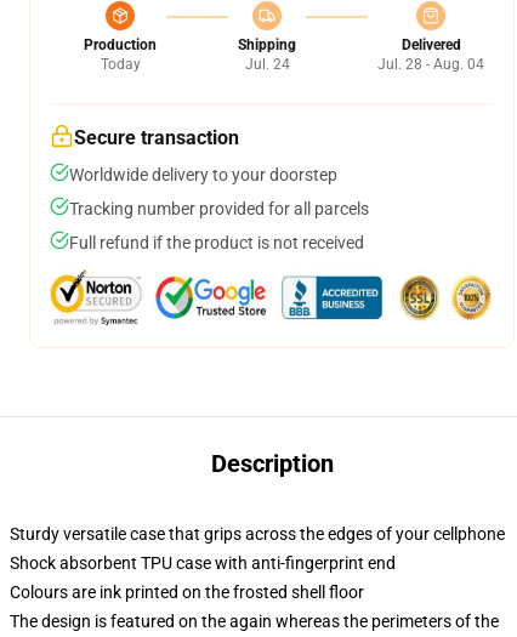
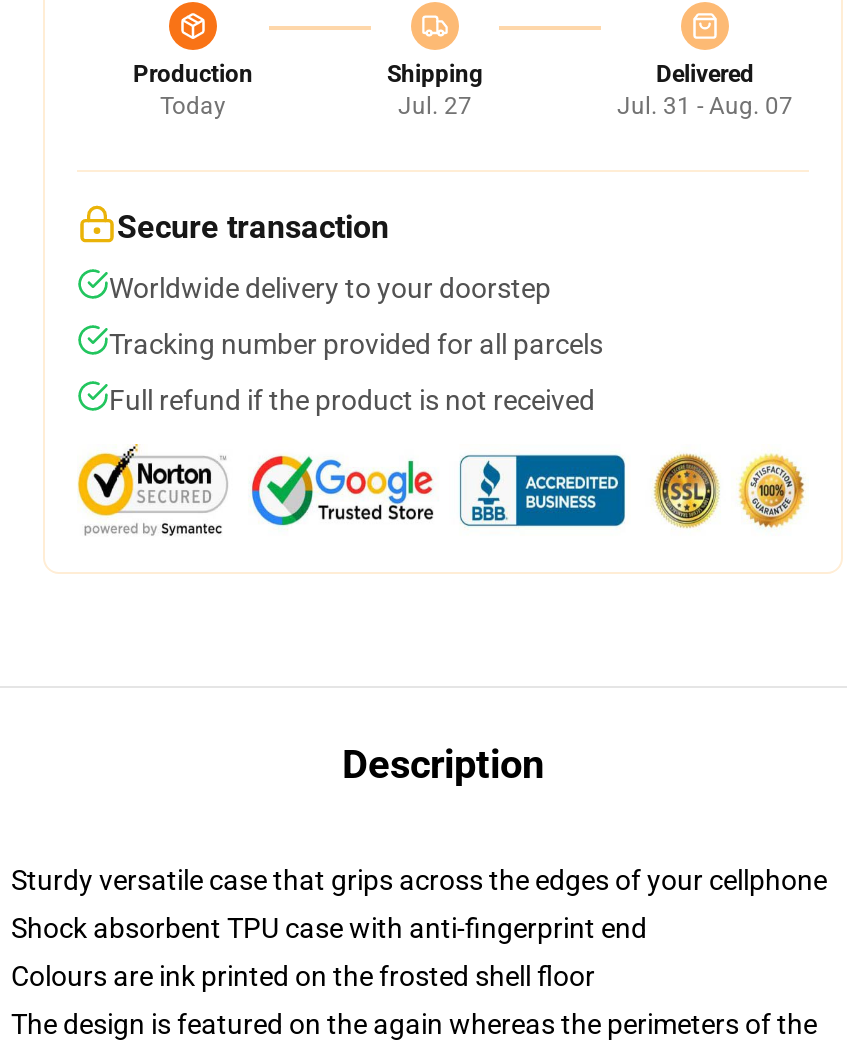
- Jul. 24
+ Jul. 27

- Jul. 28 - Aug. 04
+ Jul. 31 - Aug. 07
